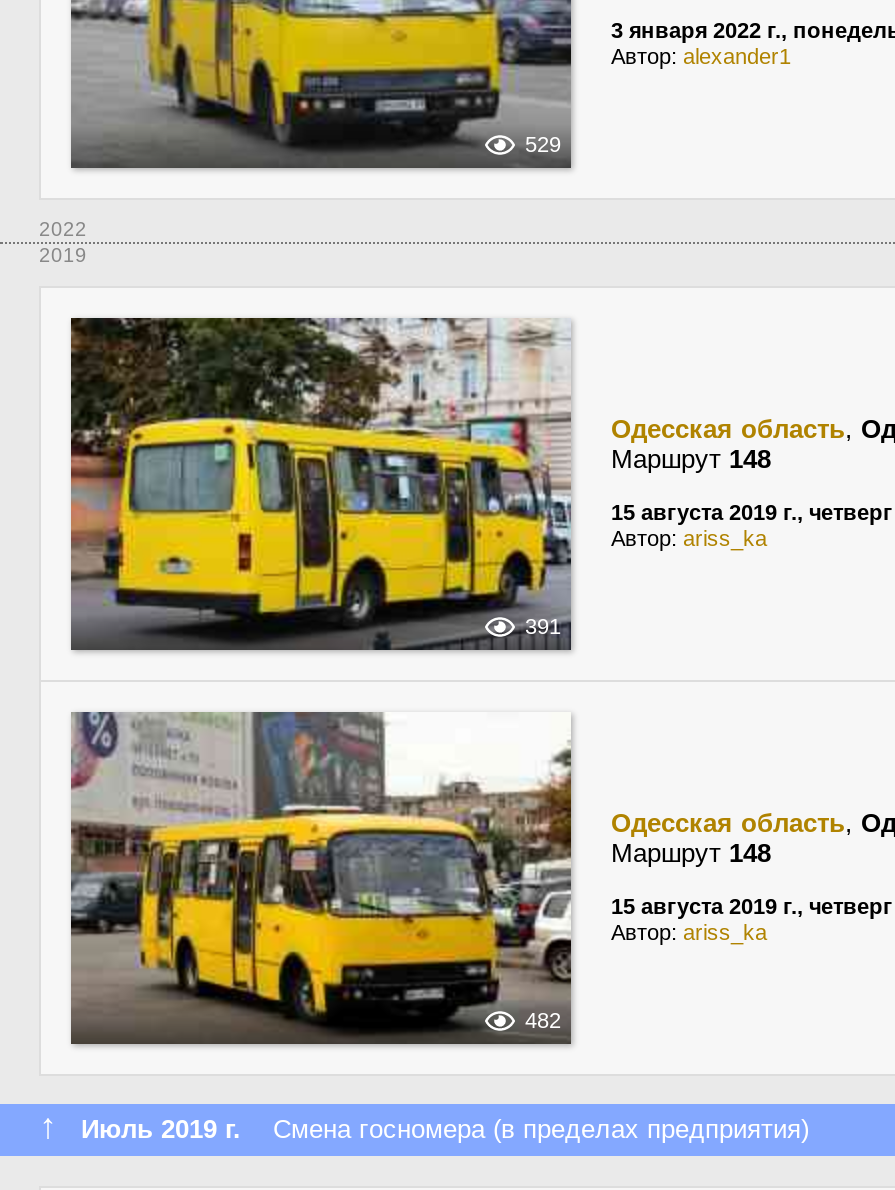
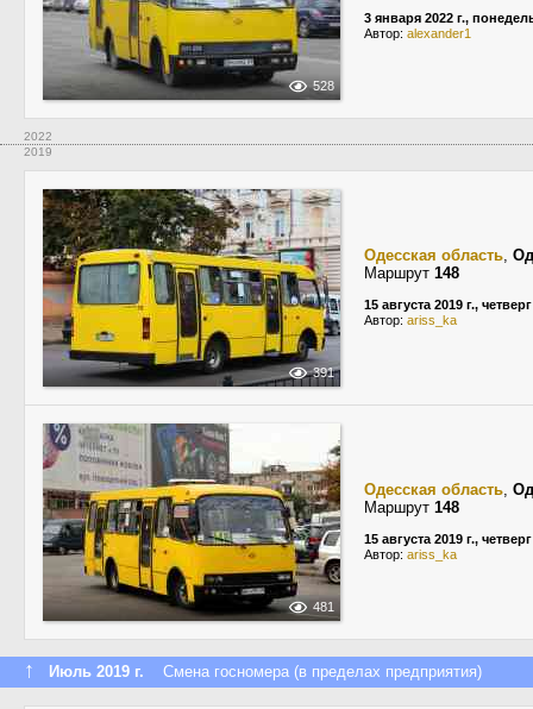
- 529
+ 528

- 482
+ 481
